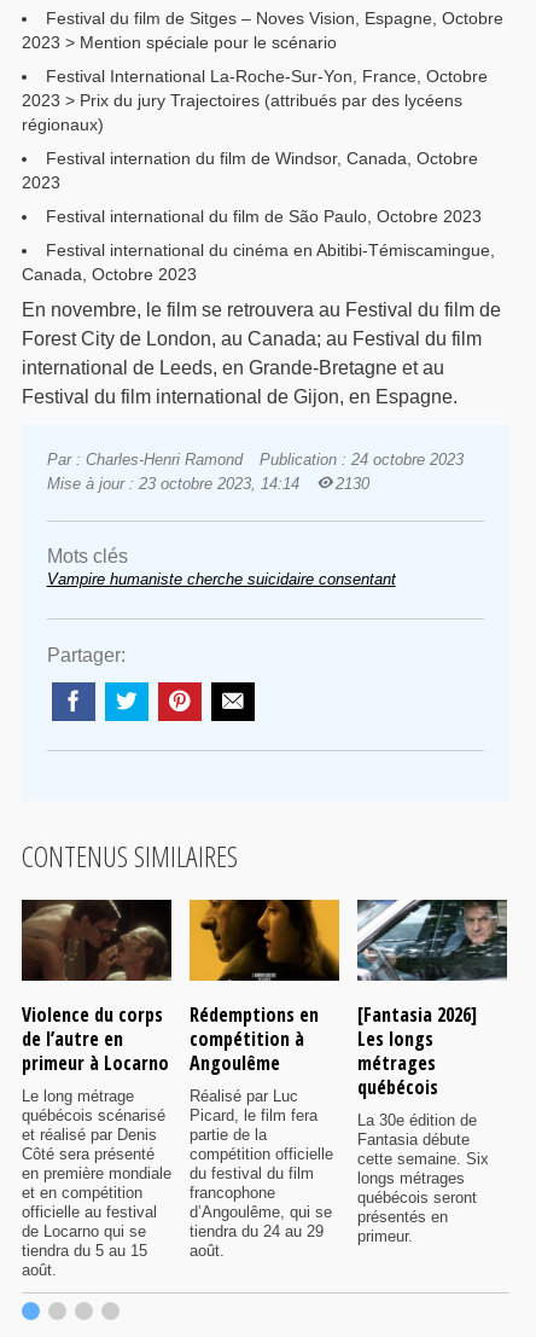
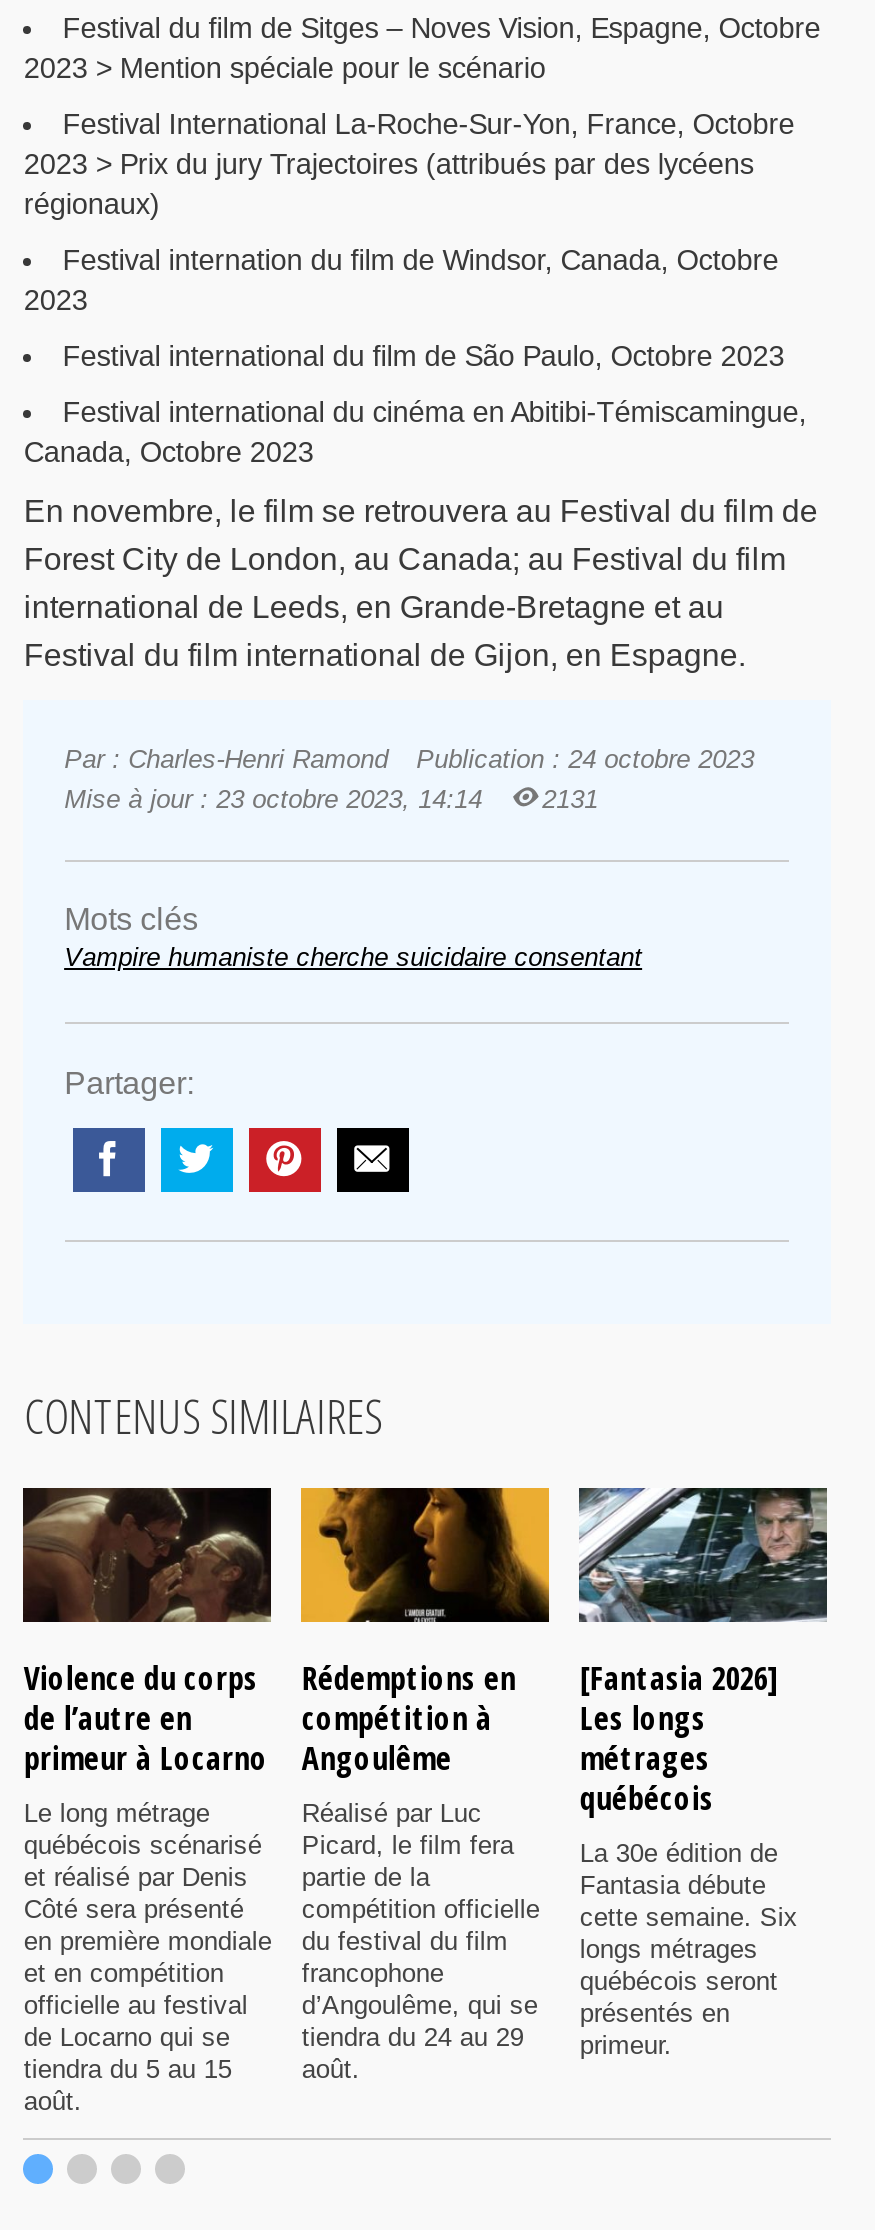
- 2130
+ 2131
